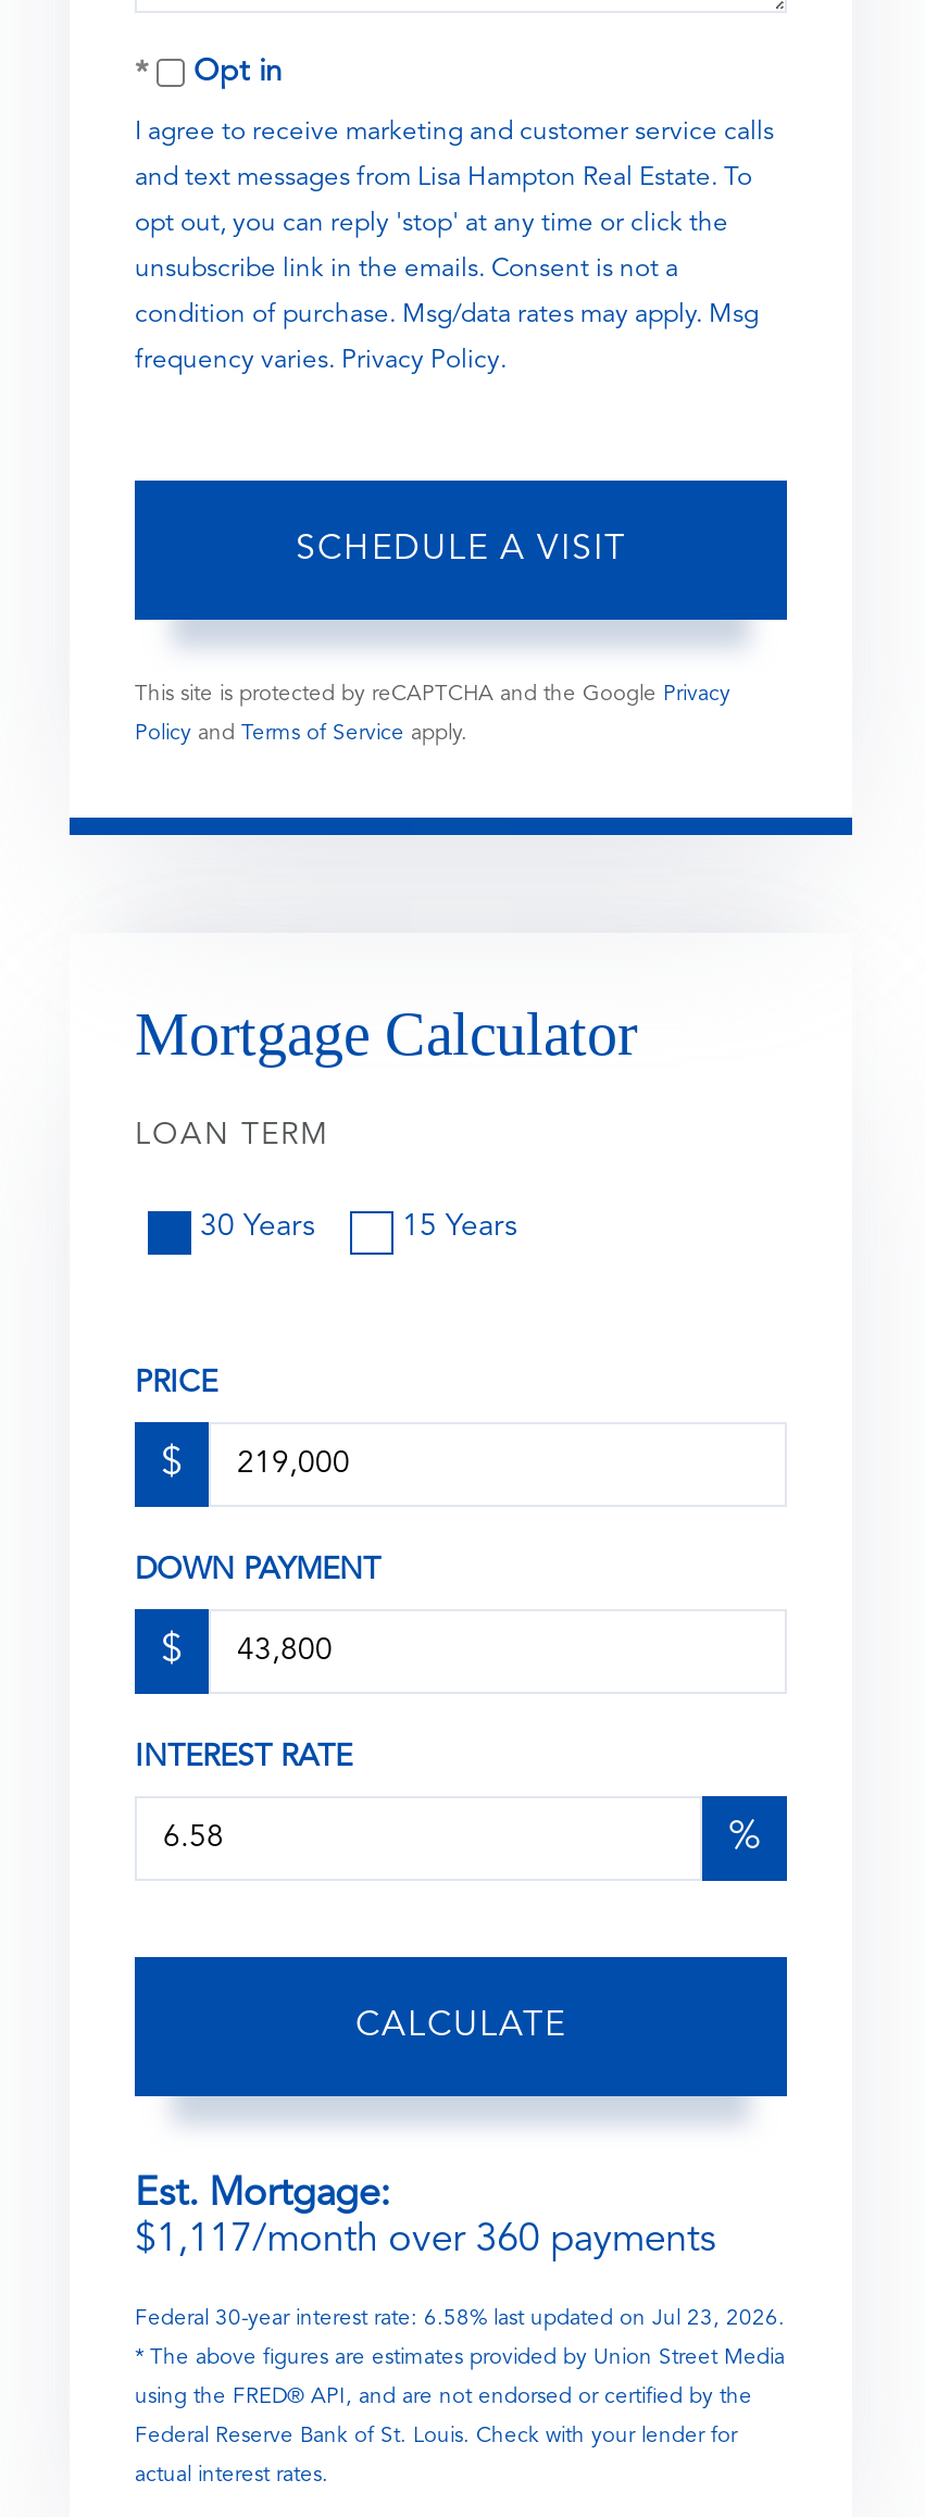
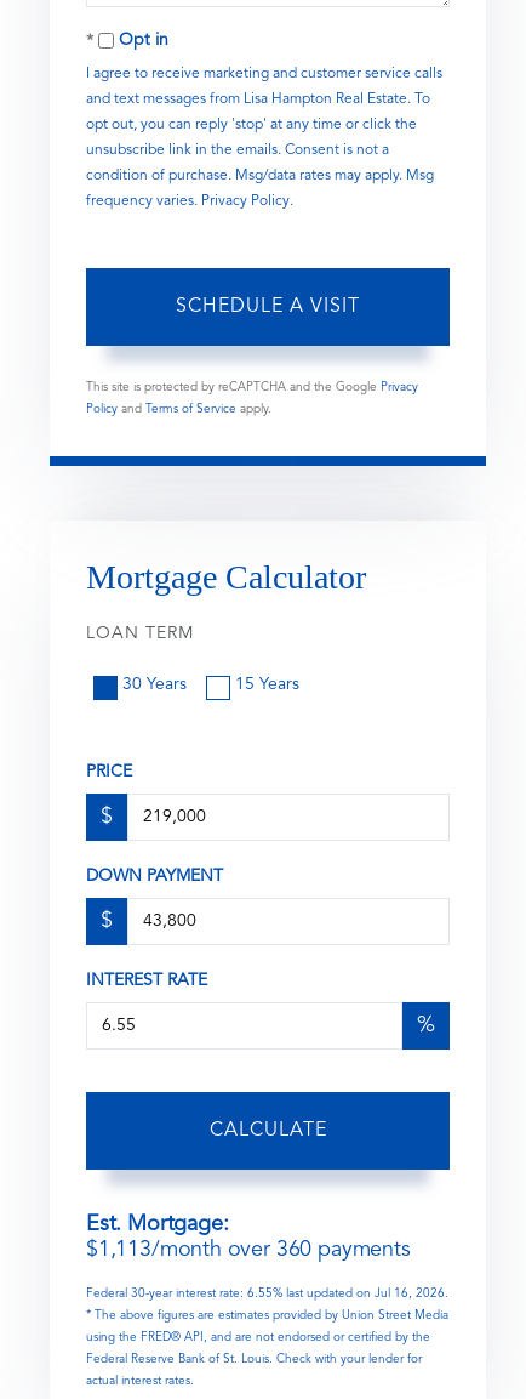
- $1,117/month over 360 payments
+ $1,113/month over 360 payments

- Federal 30-year interest rate: 6.58% last updated on Jul 23, 2026.
+ Federal 30-year interest rate: 6.55% last updated on Jul 16, 2026.
